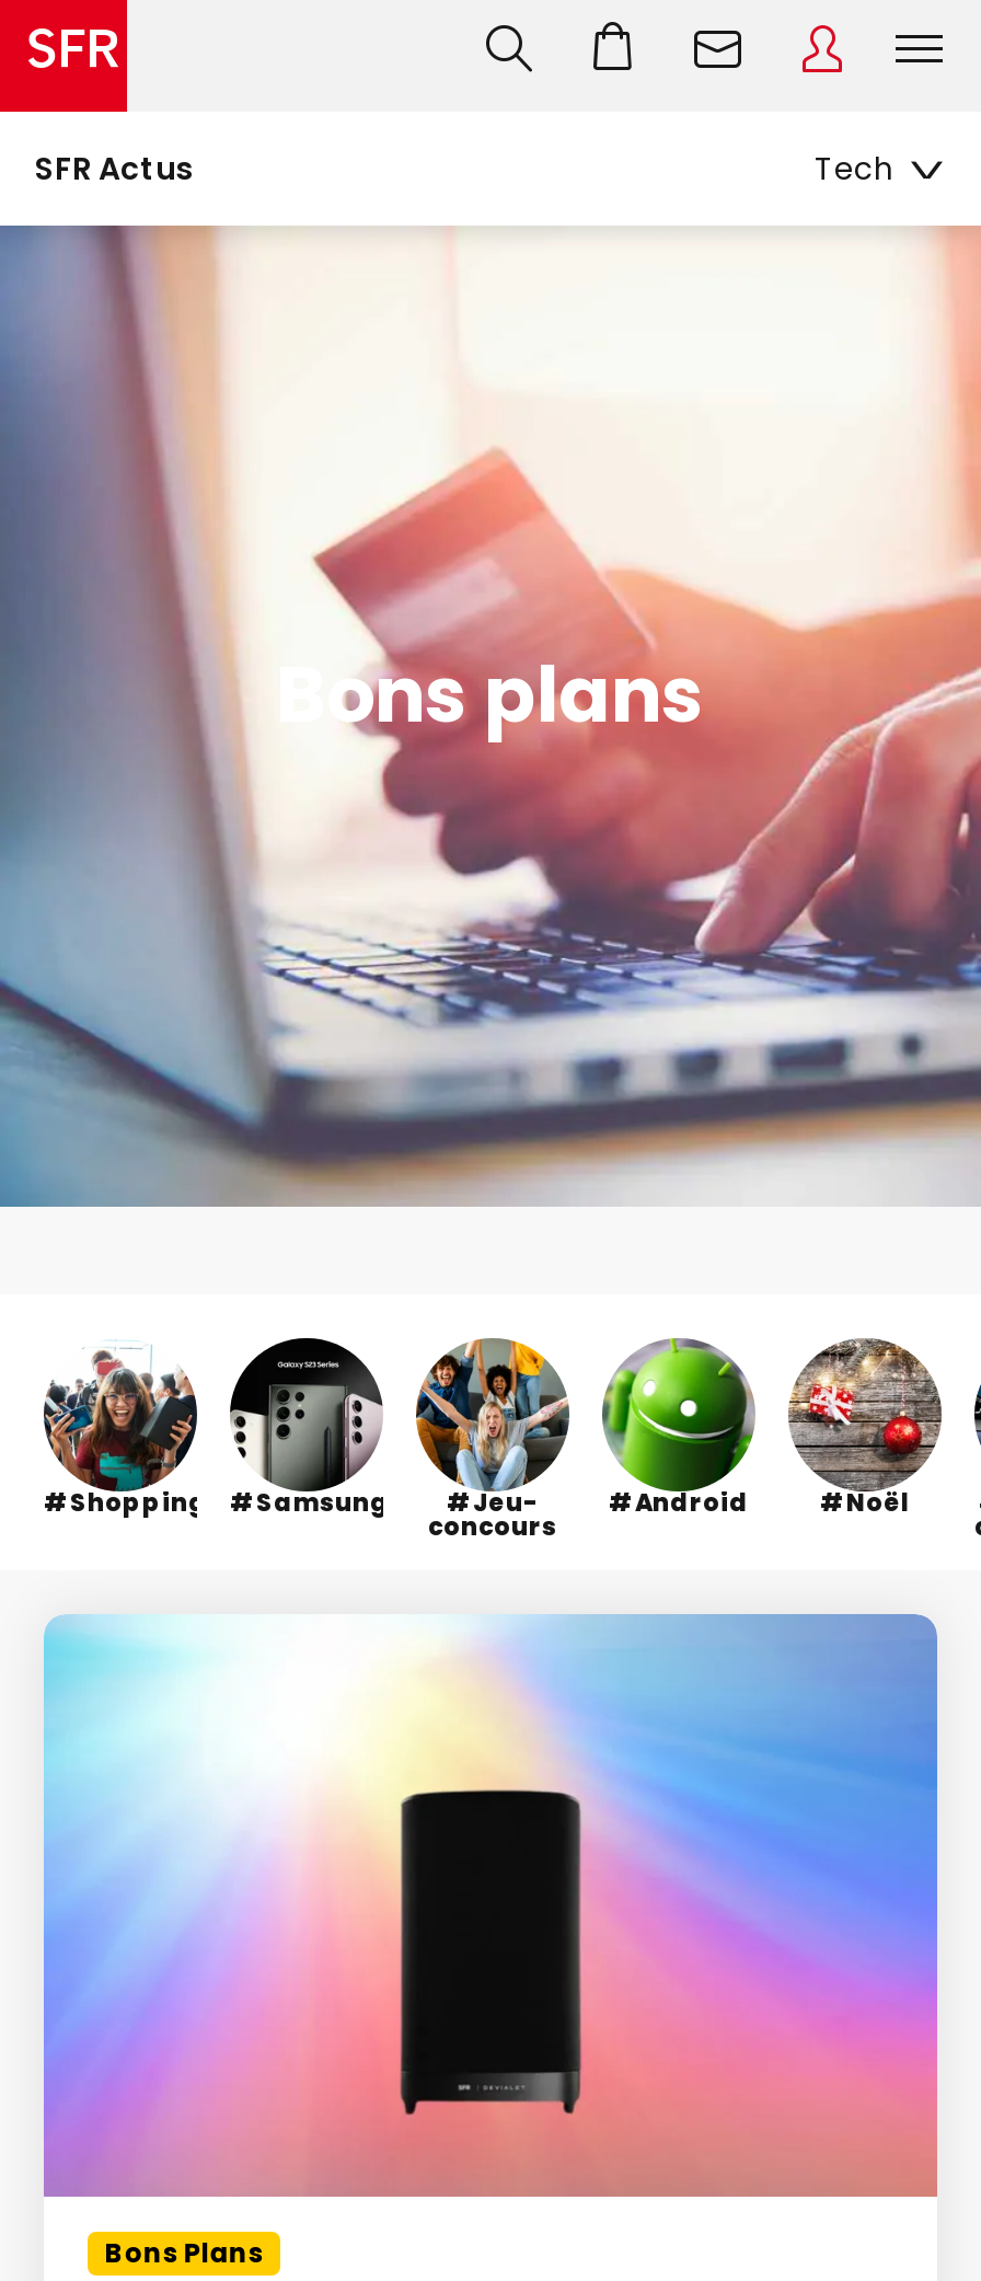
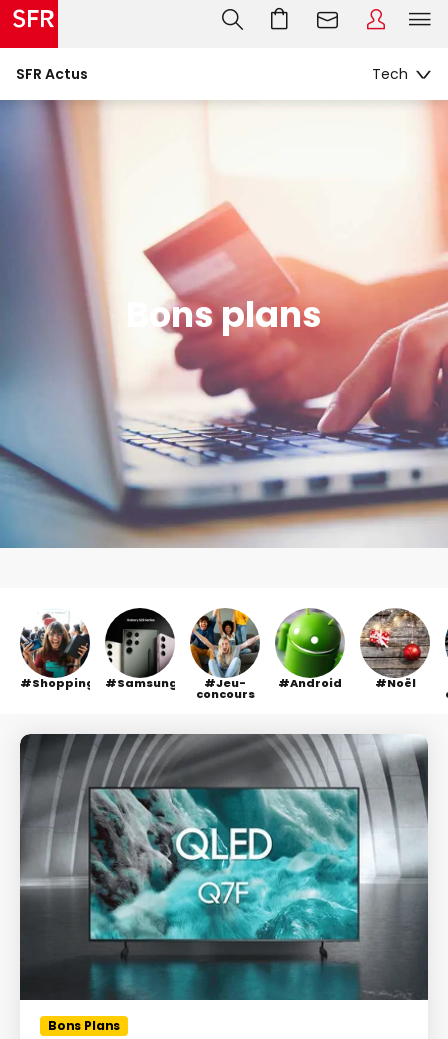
- [image]
+ [image]
